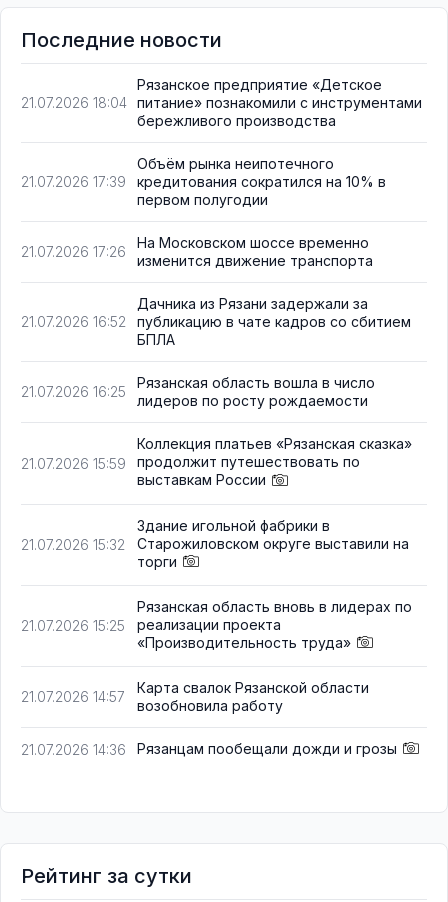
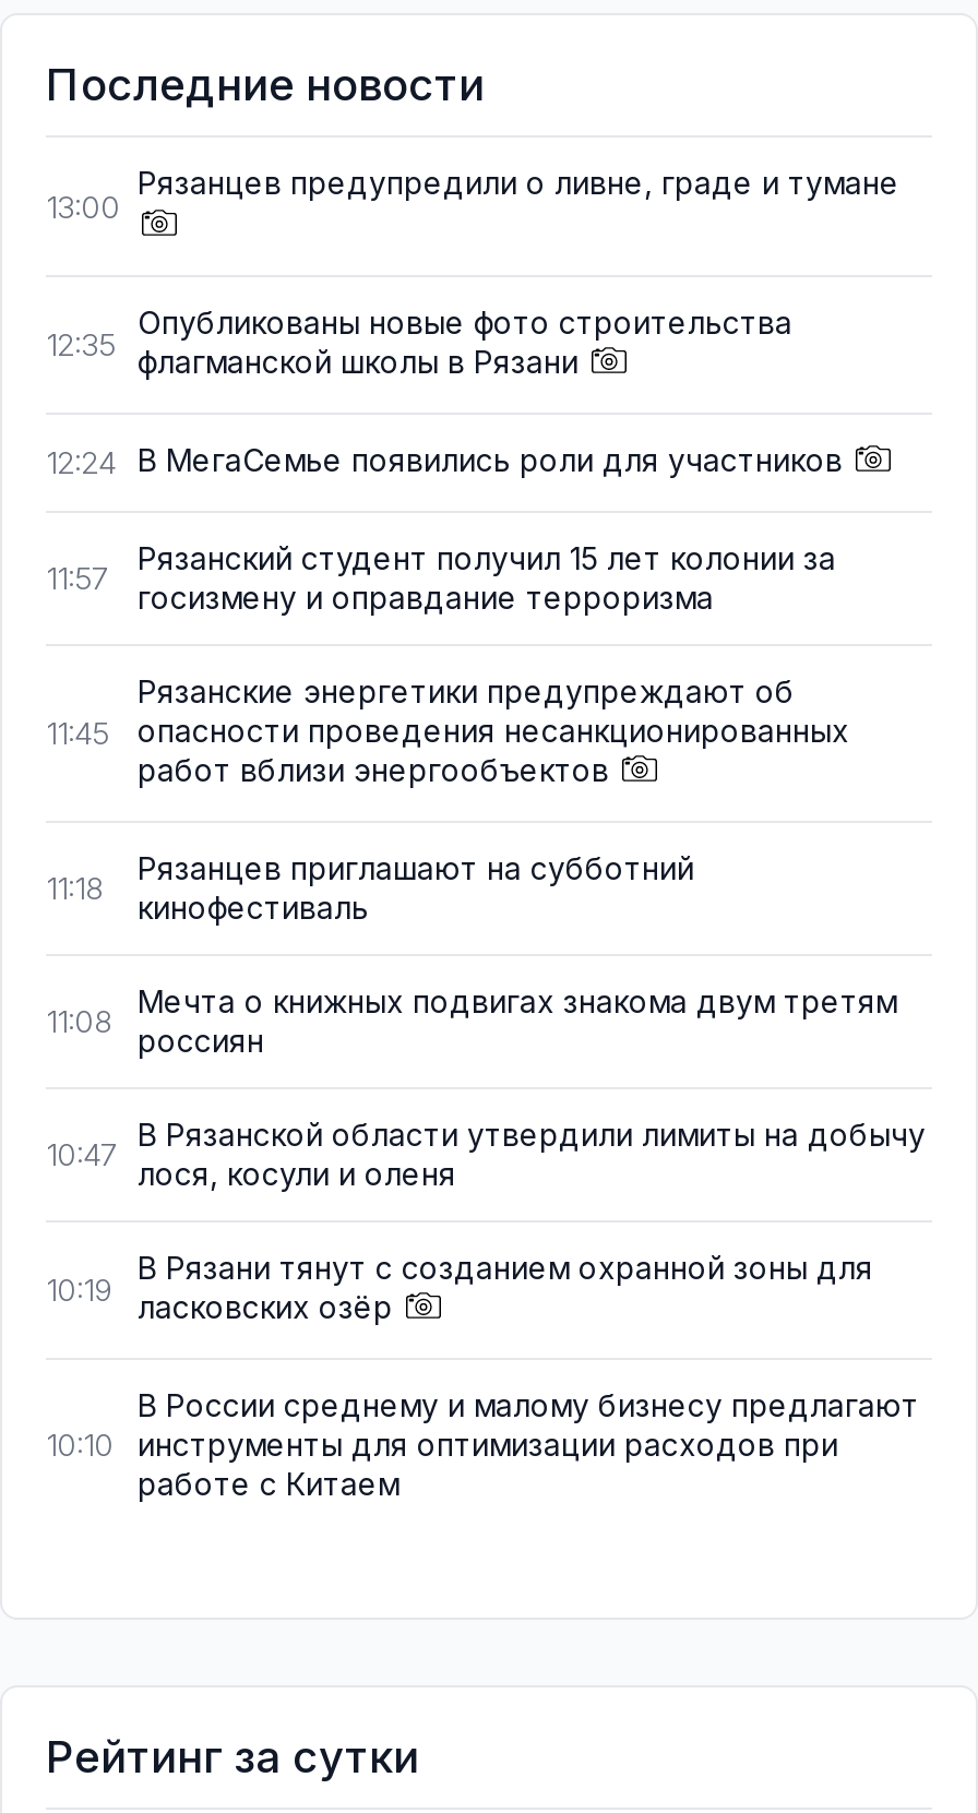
- Рязанское предприятие «Детское
- питание» познакомили с инструментами
- бережливого производства
+ Рязанцев предупредили о ливне, граде и тумане

- 21.07.2026 18:04
+ 13:00

- Объём рынка неипотечного
- кредитования сократился на 10% в
- первом полугодии
+ Опубликованы новые фото строительства
+ флагманской школы в Рязани

- 21.07.2026 17:39
+ 12:35

- На Московском шоссе временно
- изменится движение транспорта
+ 11:57

- 21.07.2026 17:26
+ 12:24
+ В МегаСемье появились роли для участников

- Дачника из Рязани задержали за
- публикацию в чате кадров со сбитием
- БПЛА
+ 11:45

- 21.07.2026 16:52
+ Рязанский студент получил 15 лет колонии за
+ госизмену и оправдание терроризма

- Рязанская область вошла в число
- лидеров по росту рождаемости
+ 11:18

- 21.07.2026 16:25
+ Рязанские энергетики предупреждают об
+ опасности проведения несанкционированных
+ работ вблизи энергообъектов

- Коллекция платьев «Рязанская сказка»
- продолжит путешествовать по
- выставкам России
+ 11:08

- 21.07.2026 15:59
+ Рязанцев приглашают на субботний
+ кинофестиваль

- Здание игольной фабрики в
- Старожиловском округе выставили на
- торги
+ 10:47

- 21.07.2026 15:32
+ Мечта о книжных подвигах знакома двум третям
+ россиян

- Рязанская область вновь в лидерах по
- реализации проекта
- «Производительность труда»
+ 10:19

- 21.07.2026 15:25
+ В Рязанской области утвердили лимиты на добычу
+ лося, косули и оленя

- Карта свалок Рязанской области
- возобновила работу
+ 10:10

- 21.07.2026 14:57
+ В Рязани тянут с созданием охранной зоны для
+ ласковских озёр

- 21.07.2026 14:36
- Рязанцам пообещали дожди и грозы
+ В России среднему и малому бизнесу предлагают
+ инструменты для оптимизации расходов при
+ работе с Китаем
